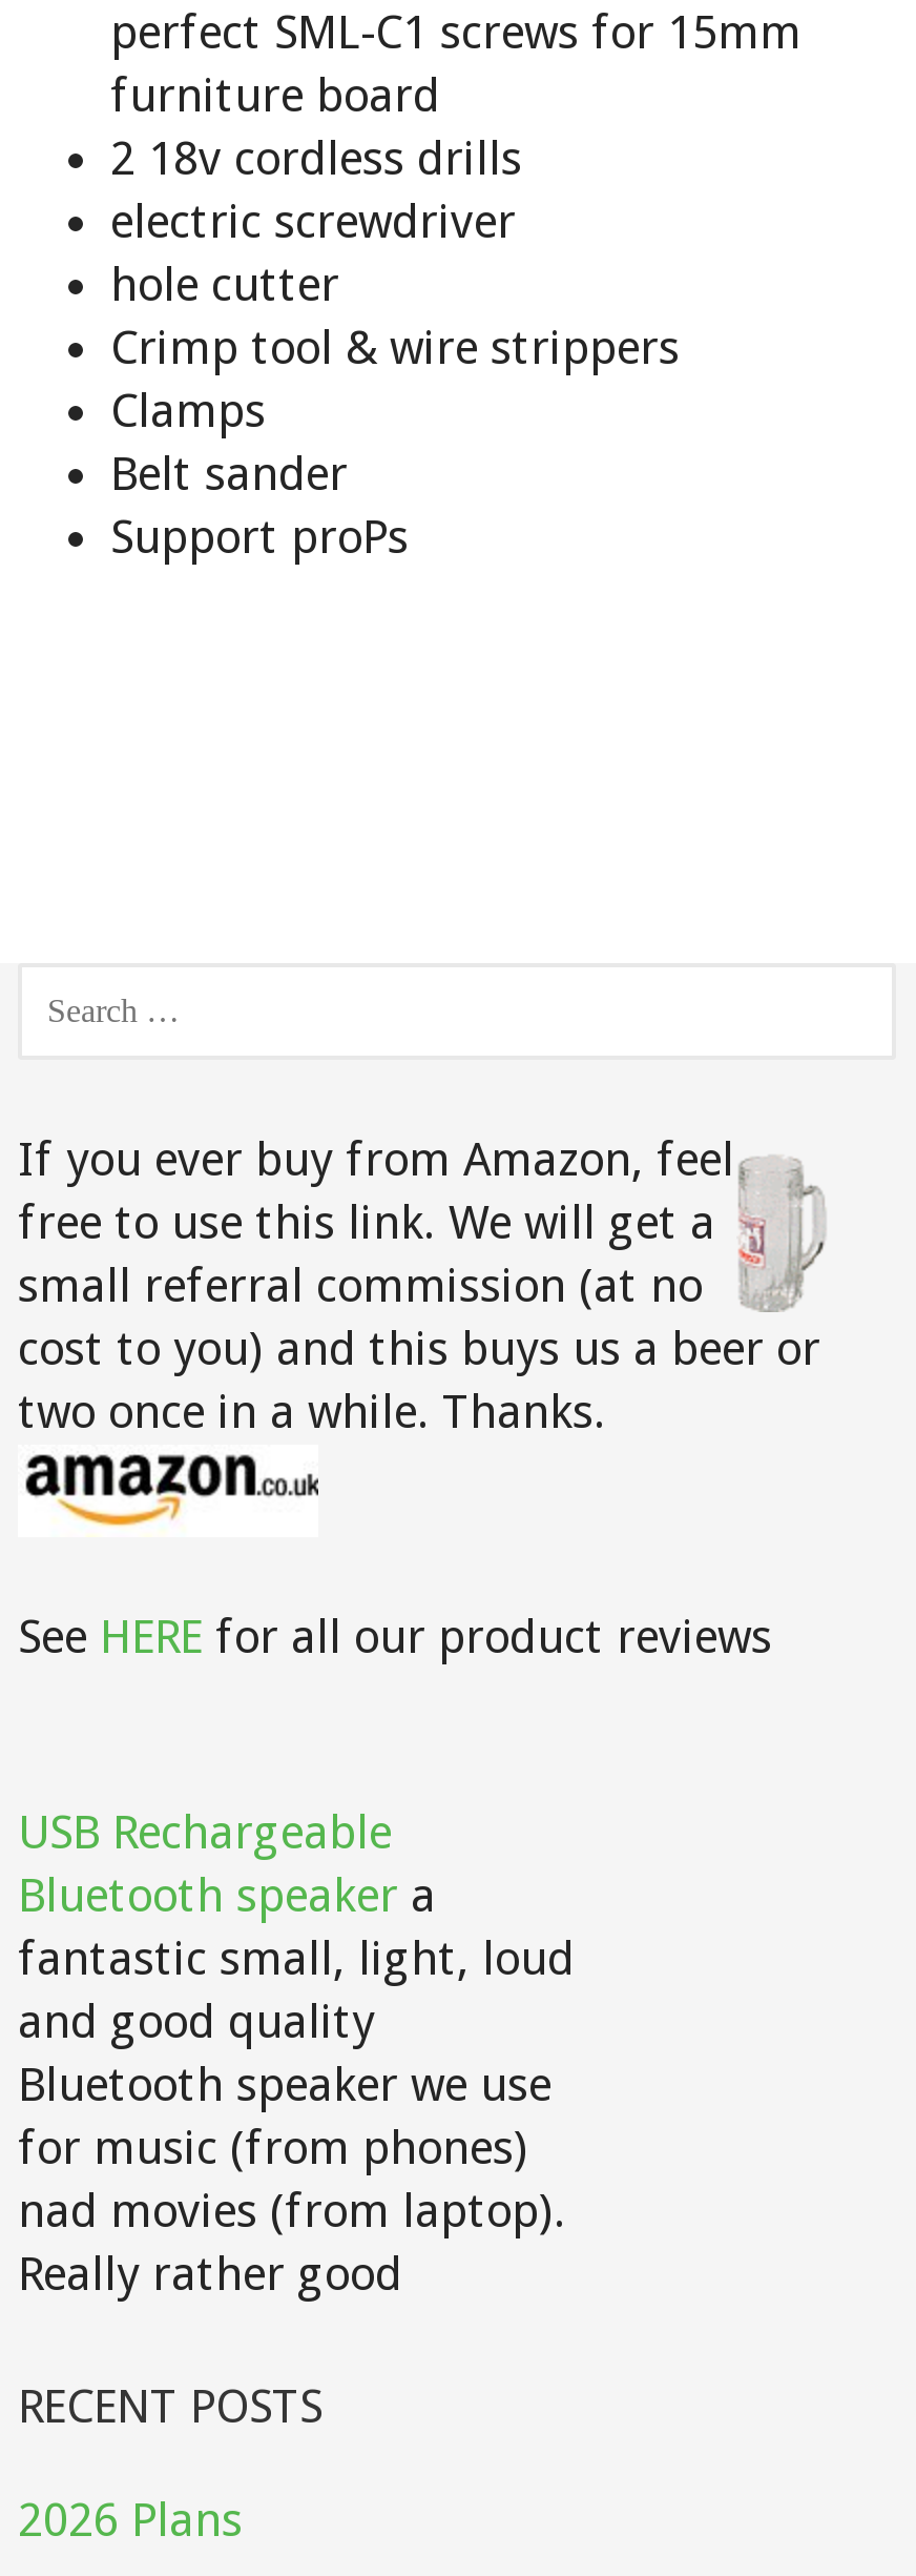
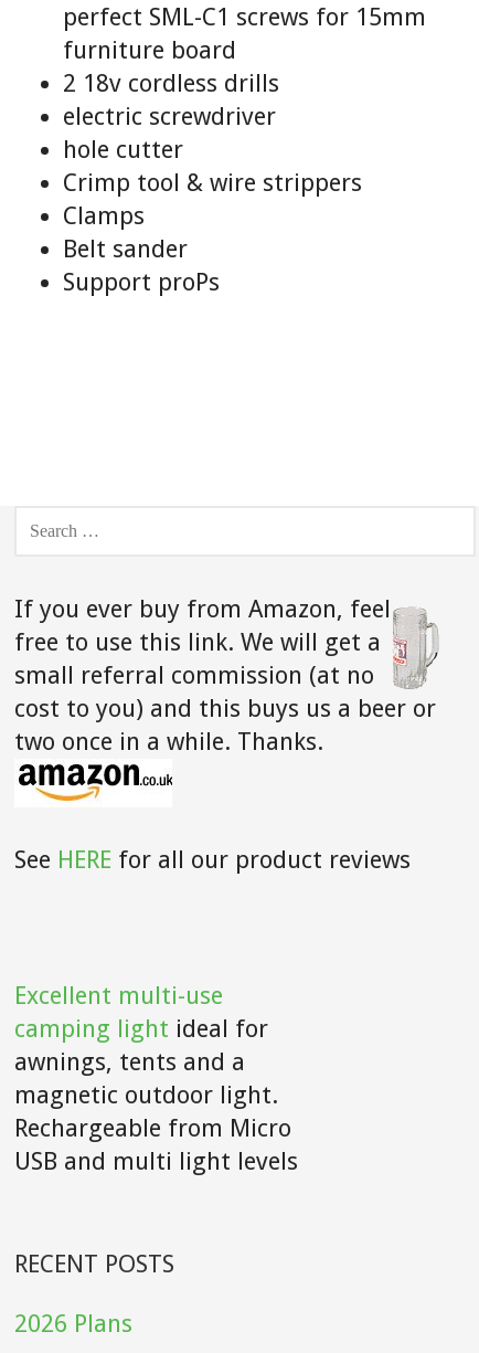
- USB Rechargeable
- Bluetooth speaker a
- fantastic small, light, loud
- and good quality
- Bluetooth speaker we use
- for music (from phones)
- nad movies (from laptop).
- Really rather good
+ Excellent multi-use
+ camping light ideal for
+ awnings, tents and a
+ magnetic outdoor light.
+ Rechargeable from Micro
+ USB and multi light levels
